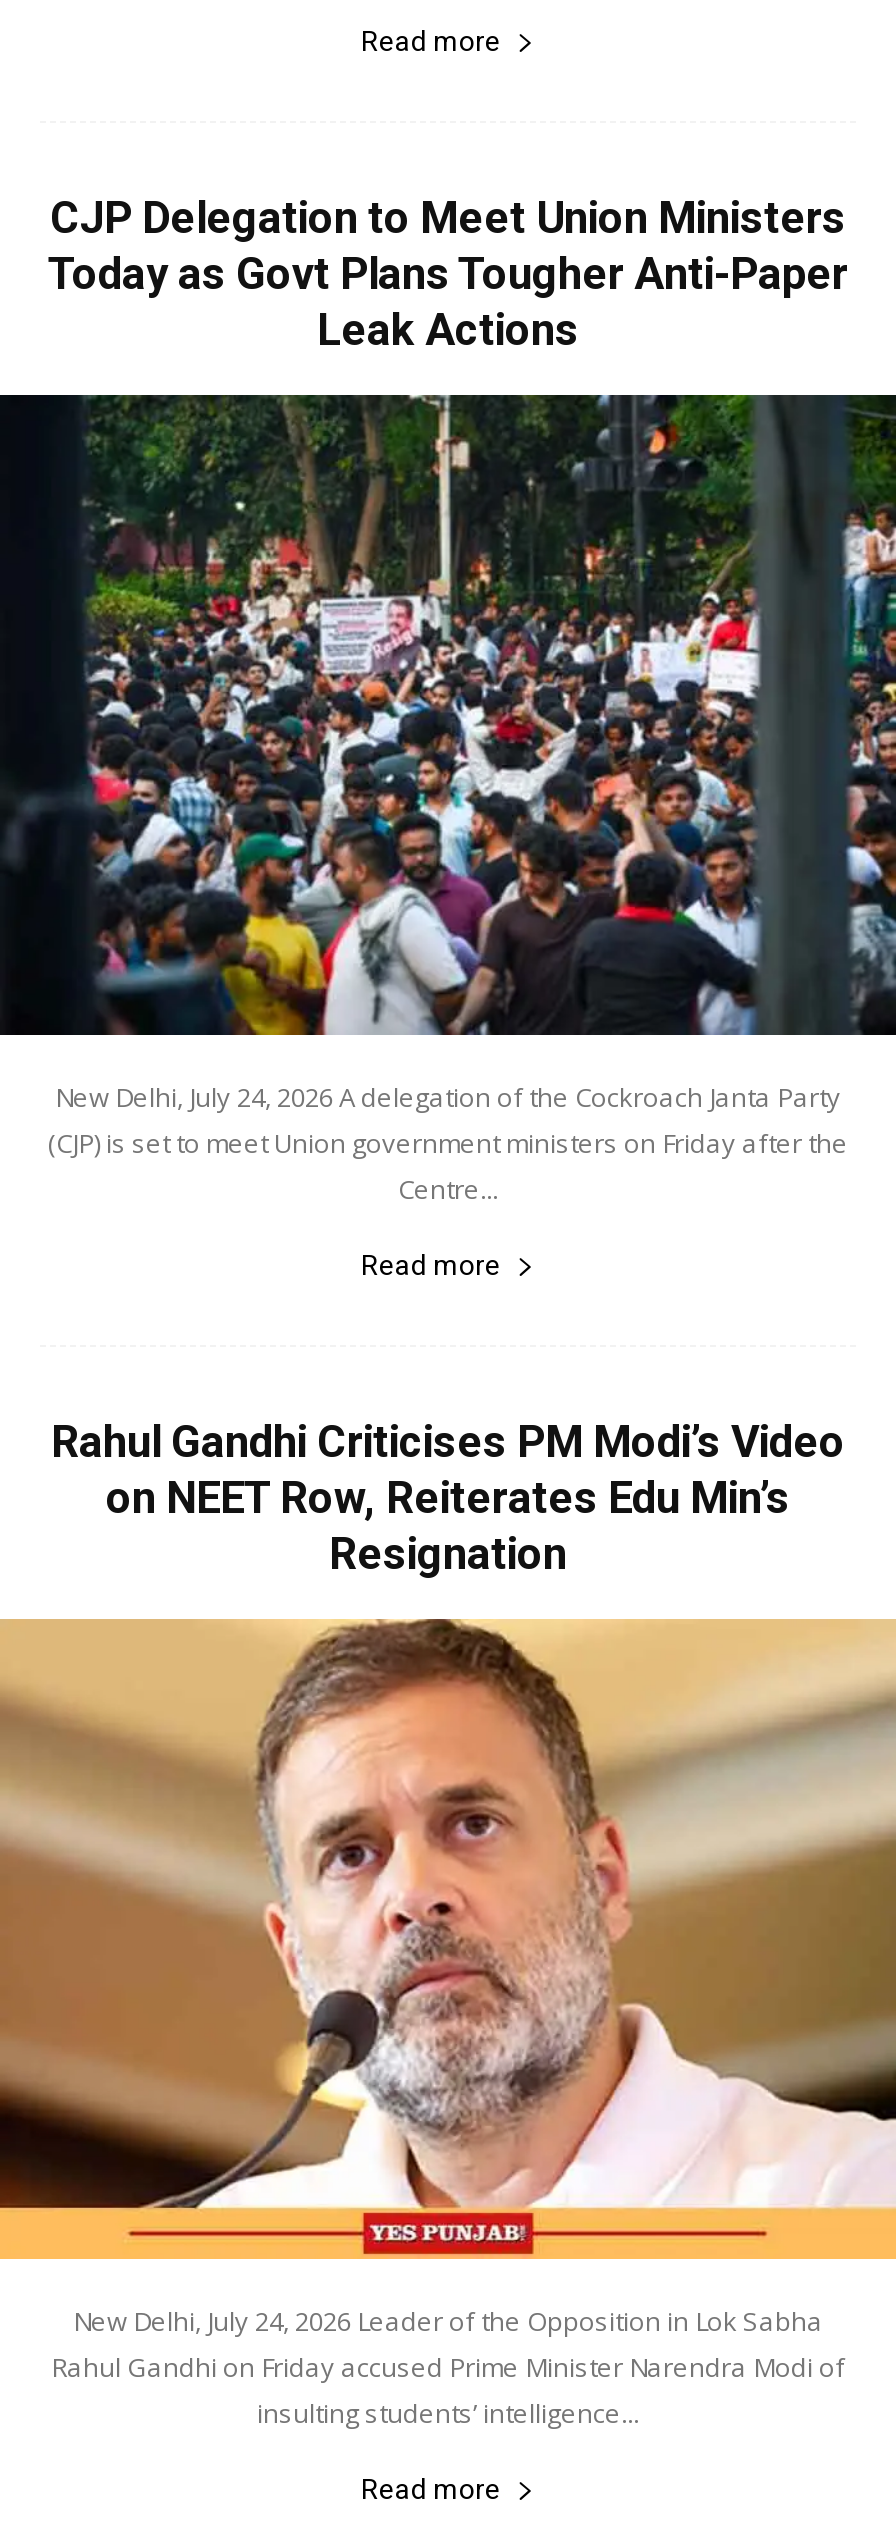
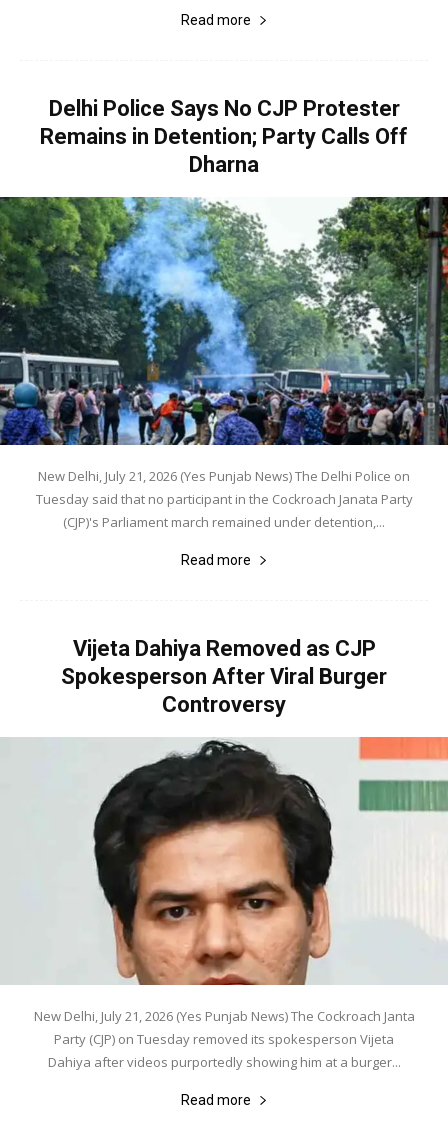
- CJP Delegation to Meet Union Ministers
- Today as Govt Plans Tougher Anti-Paper
- Leak Actions
+ Delhi Police Says No CJP Protester
+ Remains in Detention; Party Calls Off
+ Dharna

- [image]
- New Delhi, July 24, 2026 A delegation of the Cockroach Janta Party
- (CJP) is set to meet Union government ministers on Friday after the
- Centre...
+ [image]
+ New Delhi, July 21, 2026 (Yes Punjab News) The Delhi Police on
+ Tuesday said that no participant in the Cockroach Janata Party
+ (CJP)'s Parliament march remained under detention,...

- Rahul Gandhi Criticises PM Modi’s Video
- on NEET Row, Reiterates Edu Min’s
- Resignation
+ Vijeta Dahiya Removed as CJP
+ Spokesperson After Viral Burger
+ Controversy

- [image]
- New Delhi, July 24, 2026 Leader of the Opposition in Lok Sabha
- Rahul Gandhi on Friday accused Prime Minister Narendra Modi of
- insulting students’ intelligence...
+ [image]
+ New Delhi, July 21, 2026 (Yes Punjab News) The Cockroach Janta
+ Party (CJP) on Tuesday removed its spokesperson Vijeta
+ Dahiya after videos purportedly showing him at a burger...
